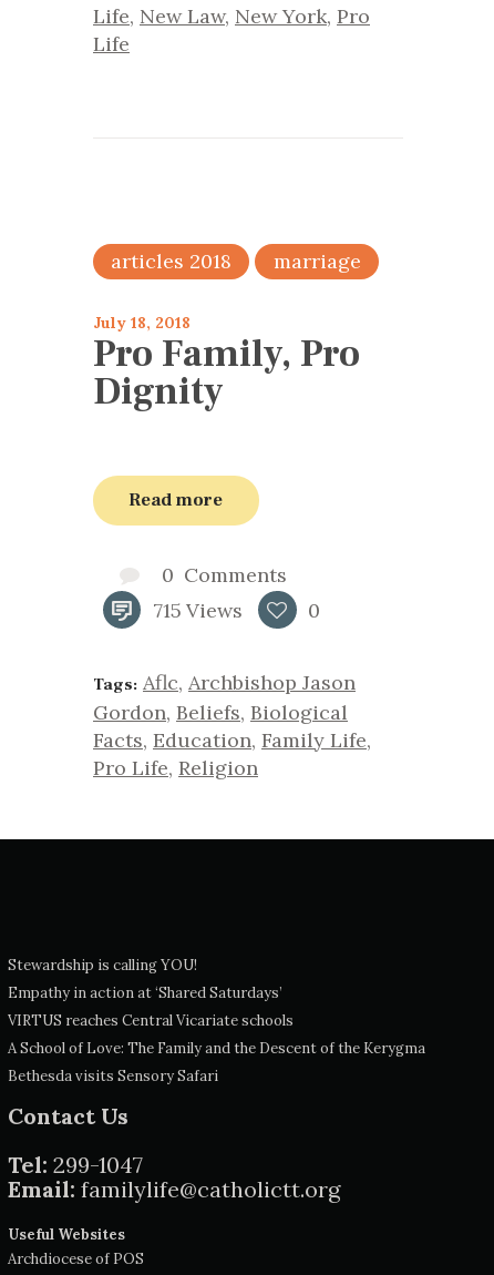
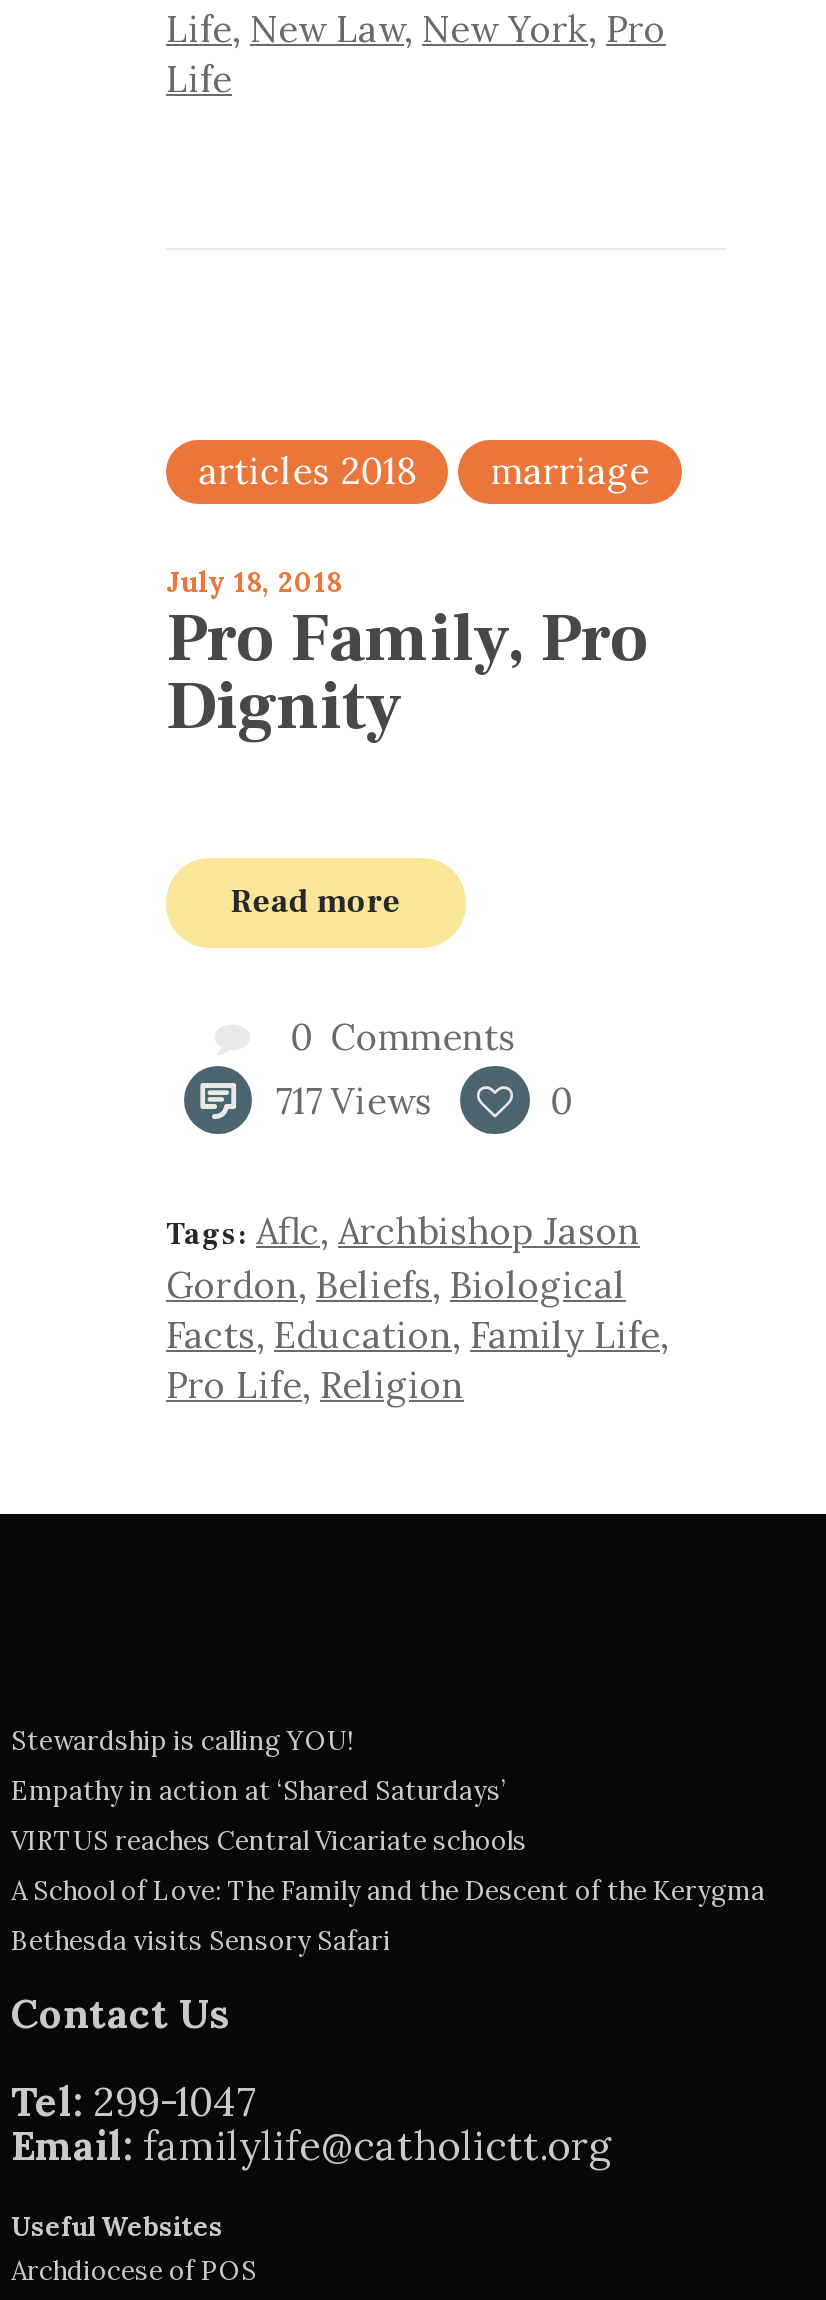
- 715 Views
+ 717 Views
